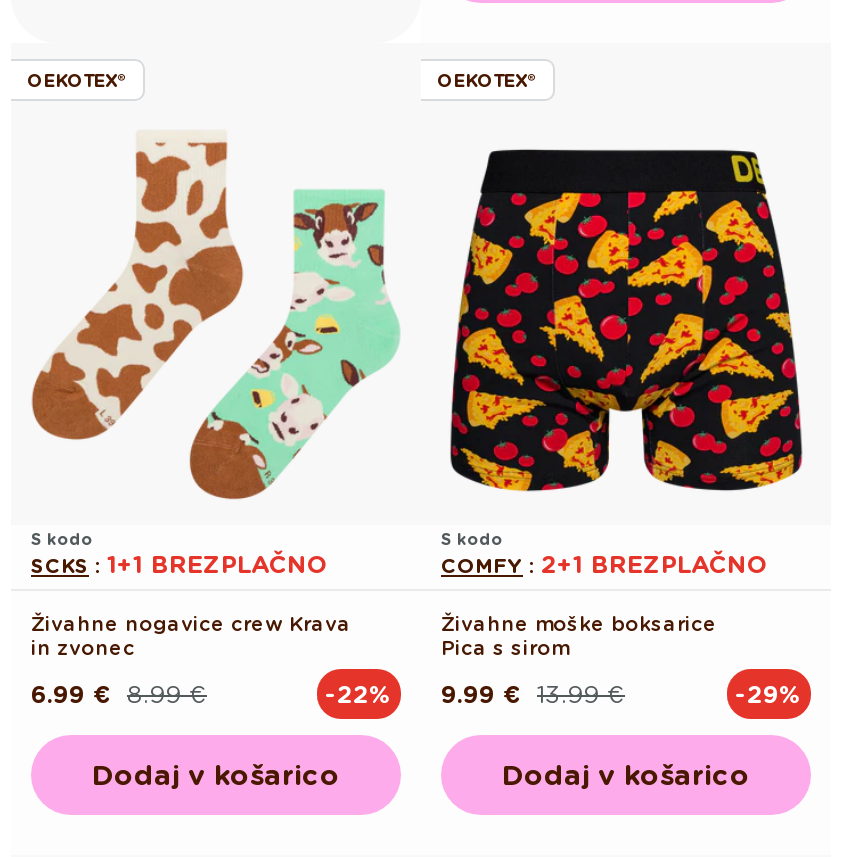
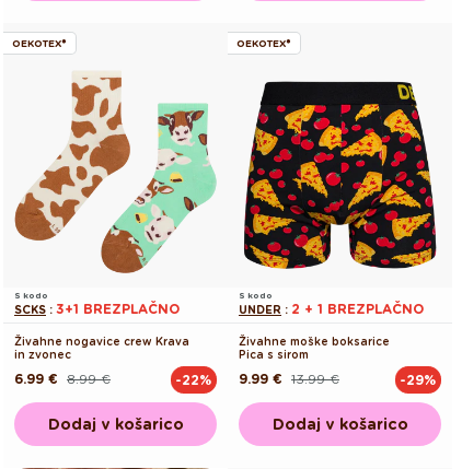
- SCKS: 1+1 BREZPLAČNO
+ SCKS: 3+1 BREZPLAČNO

- COMFY: 2+1 BREZPLAČNO
+ UNDER: 2 + 1 BREZPLAČNO
